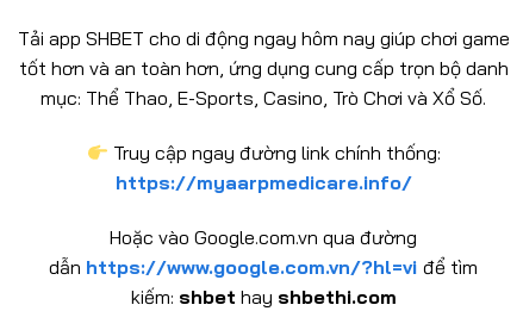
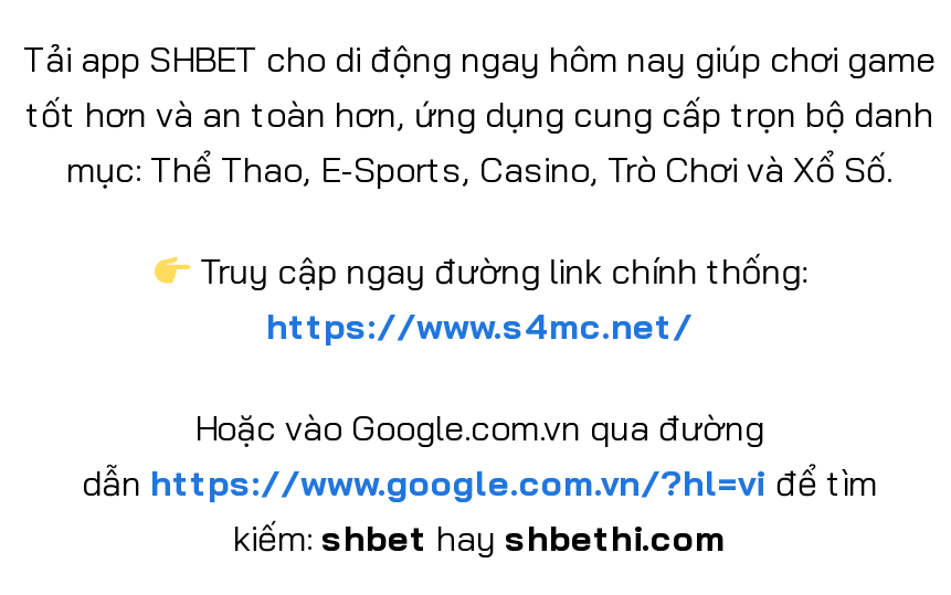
- https://myaarpmedicare.info/
+ https://www.s4mc.net/
